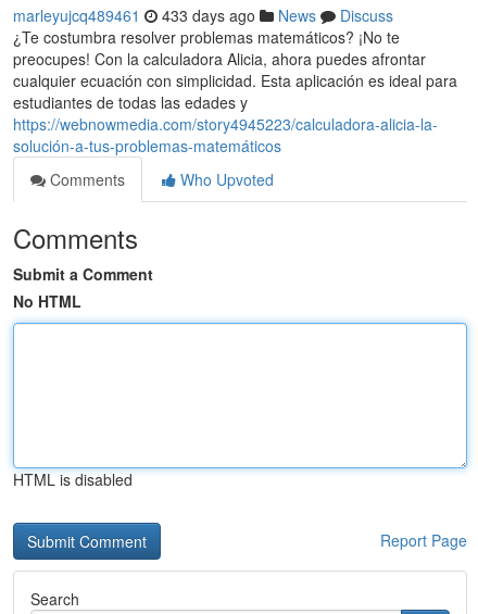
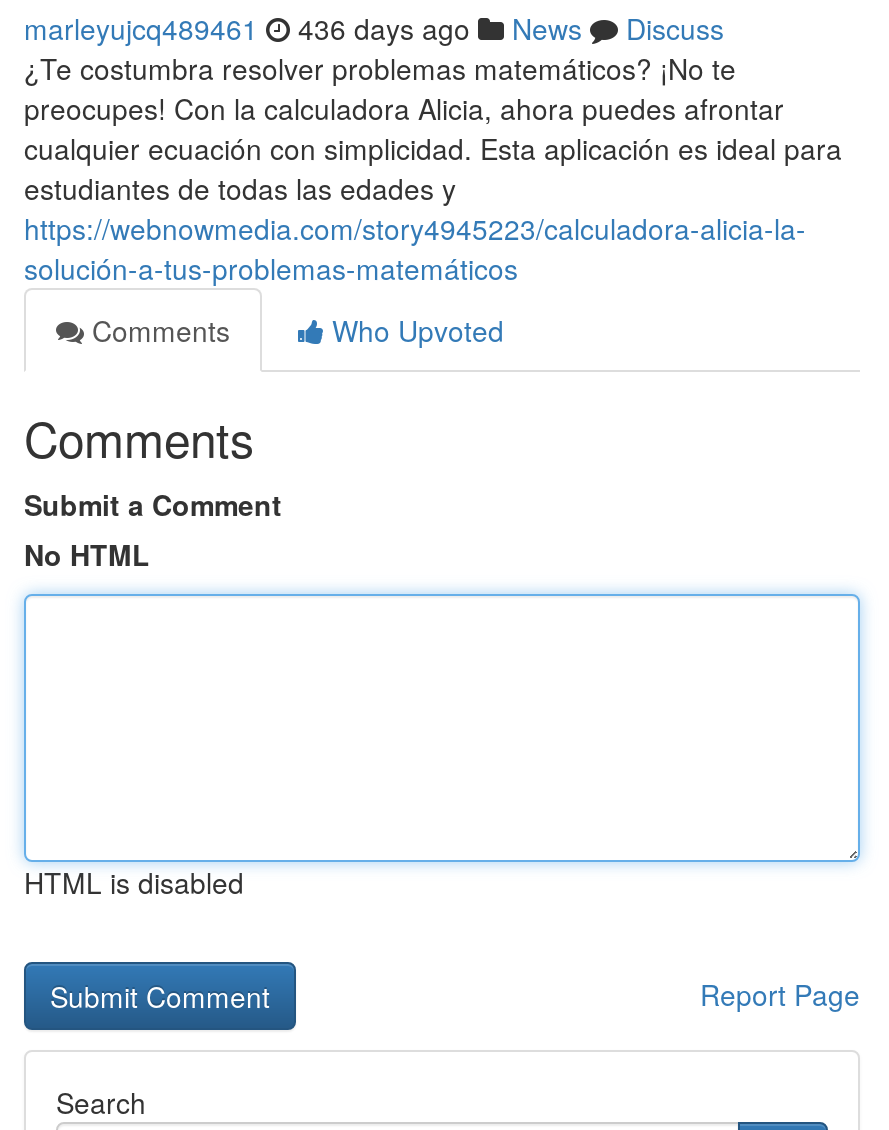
- marleyujcq489461 433 days ago News Discuss
+ marleyujcq489461 436 days ago News Discuss
